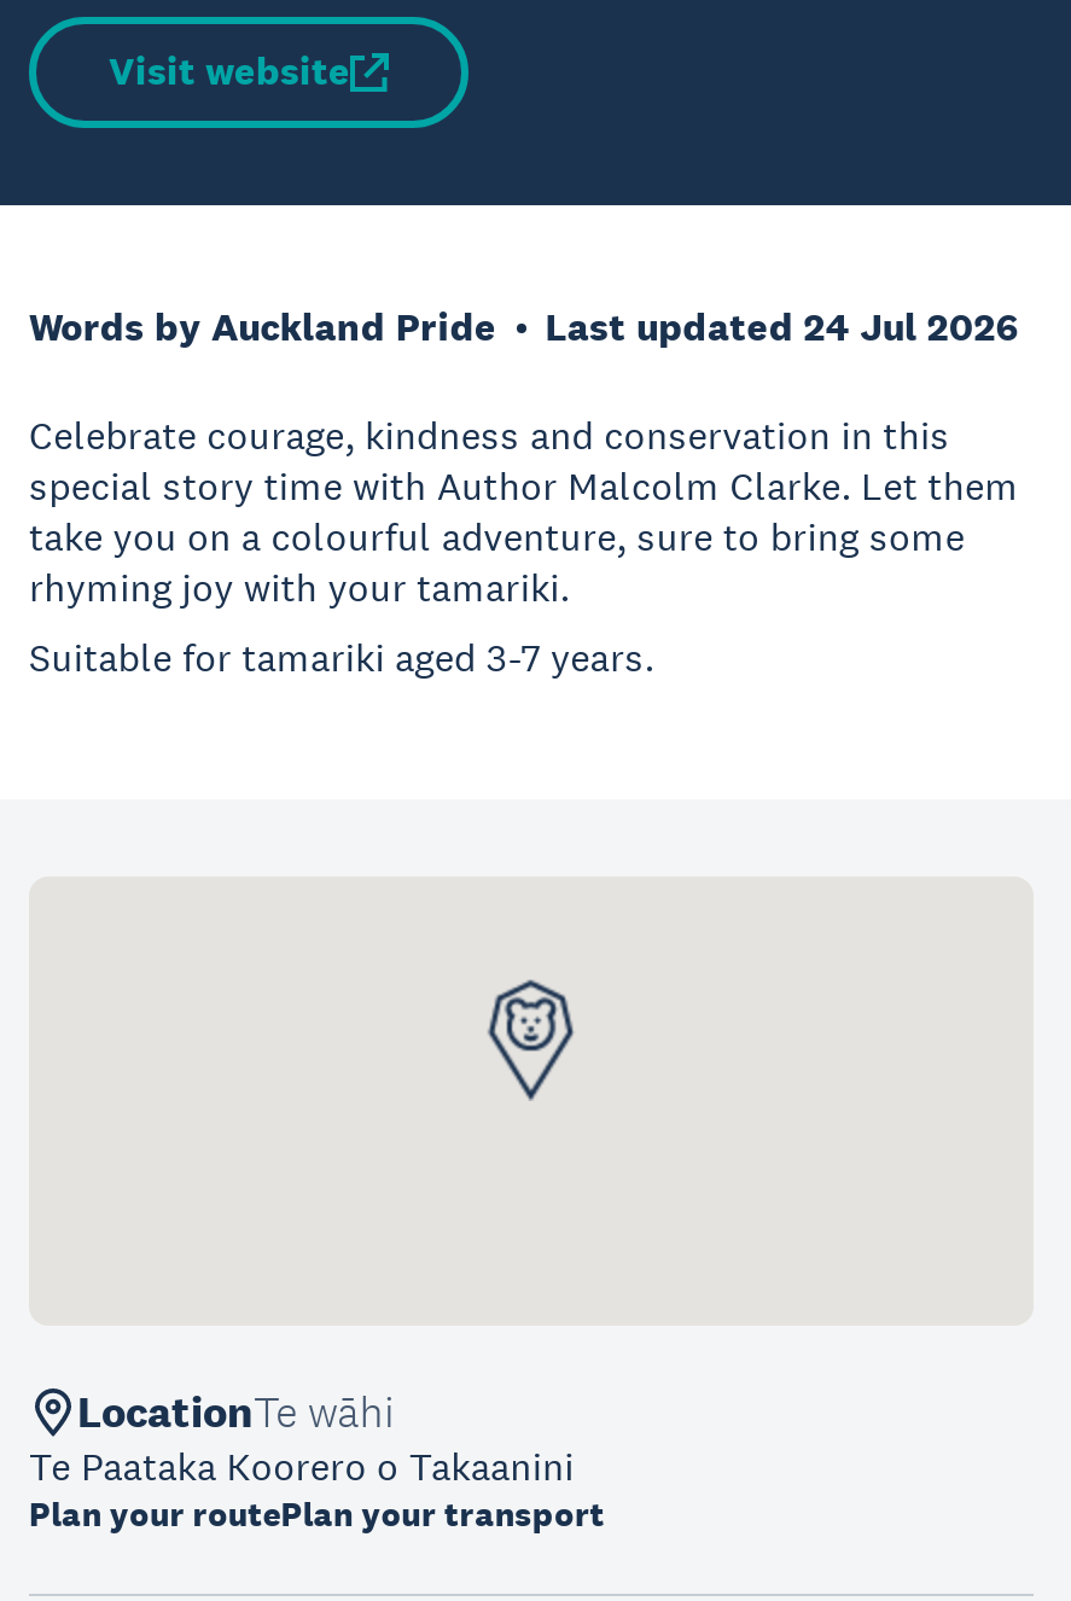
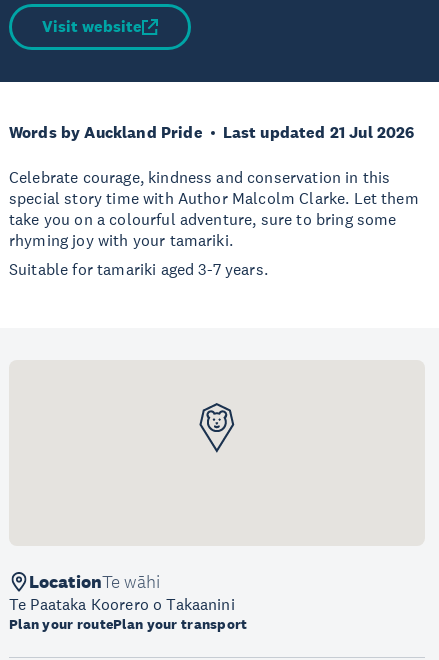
- Last updated 24 Jul 2026
+ Last updated 21 Jul 2026
